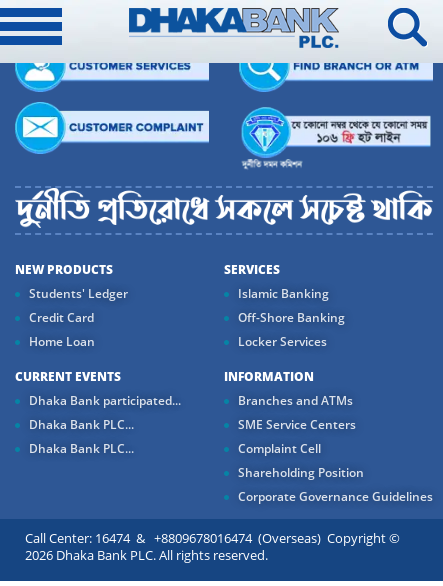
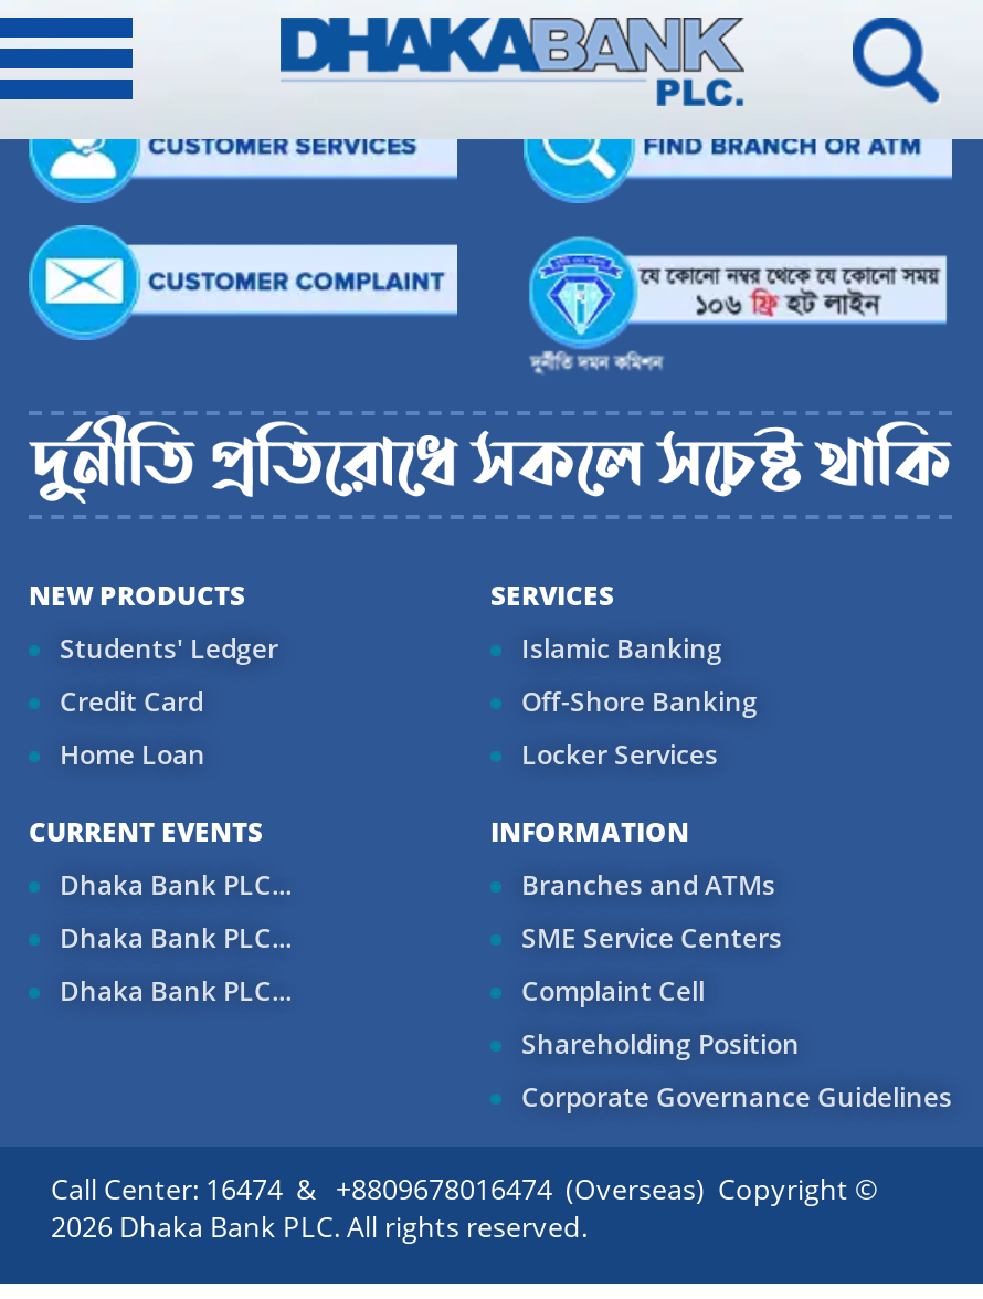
- Dhaka Bank participated...
+ Dhaka Bank PLC...
